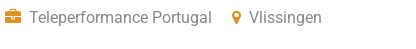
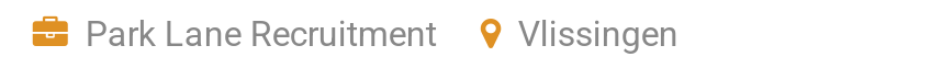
- Teleperformance Portugal
+ Park Lane Recruitment
